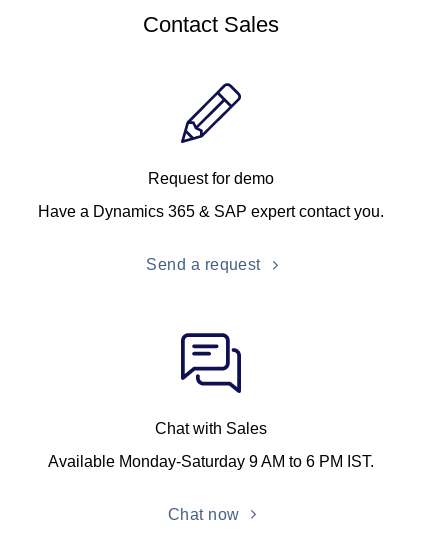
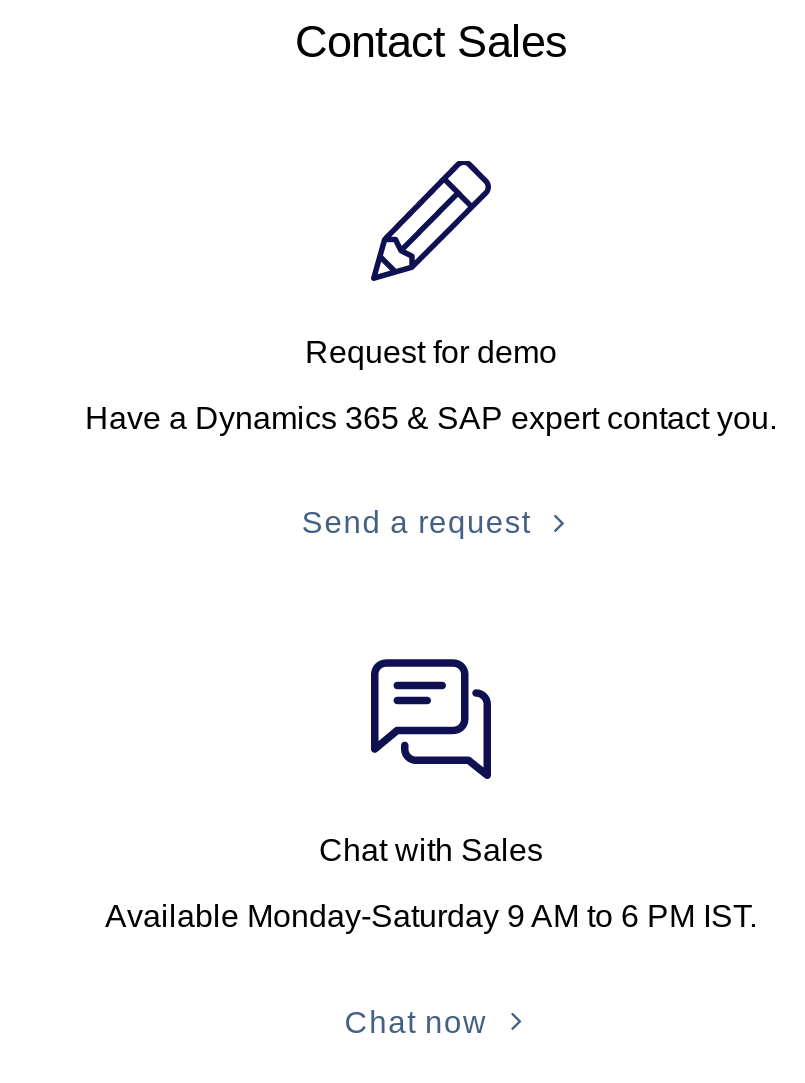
- [image]
+ [image]
